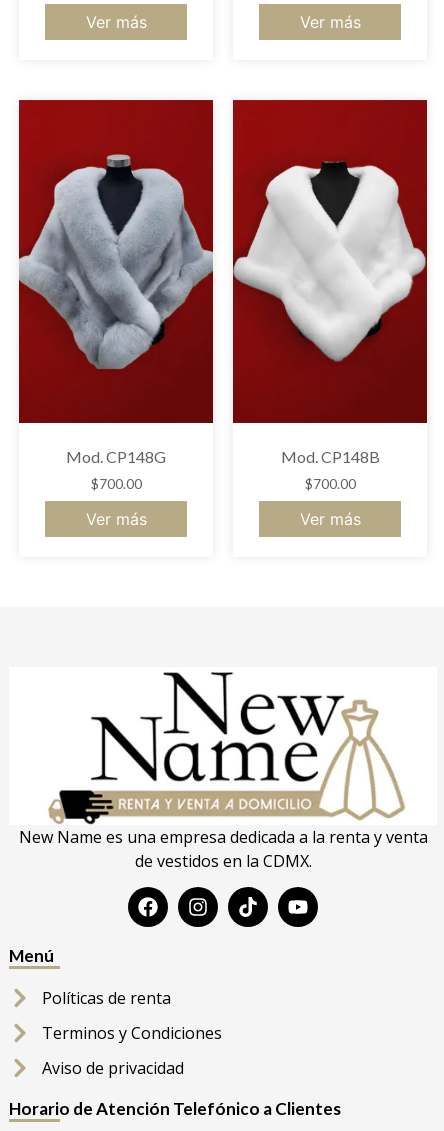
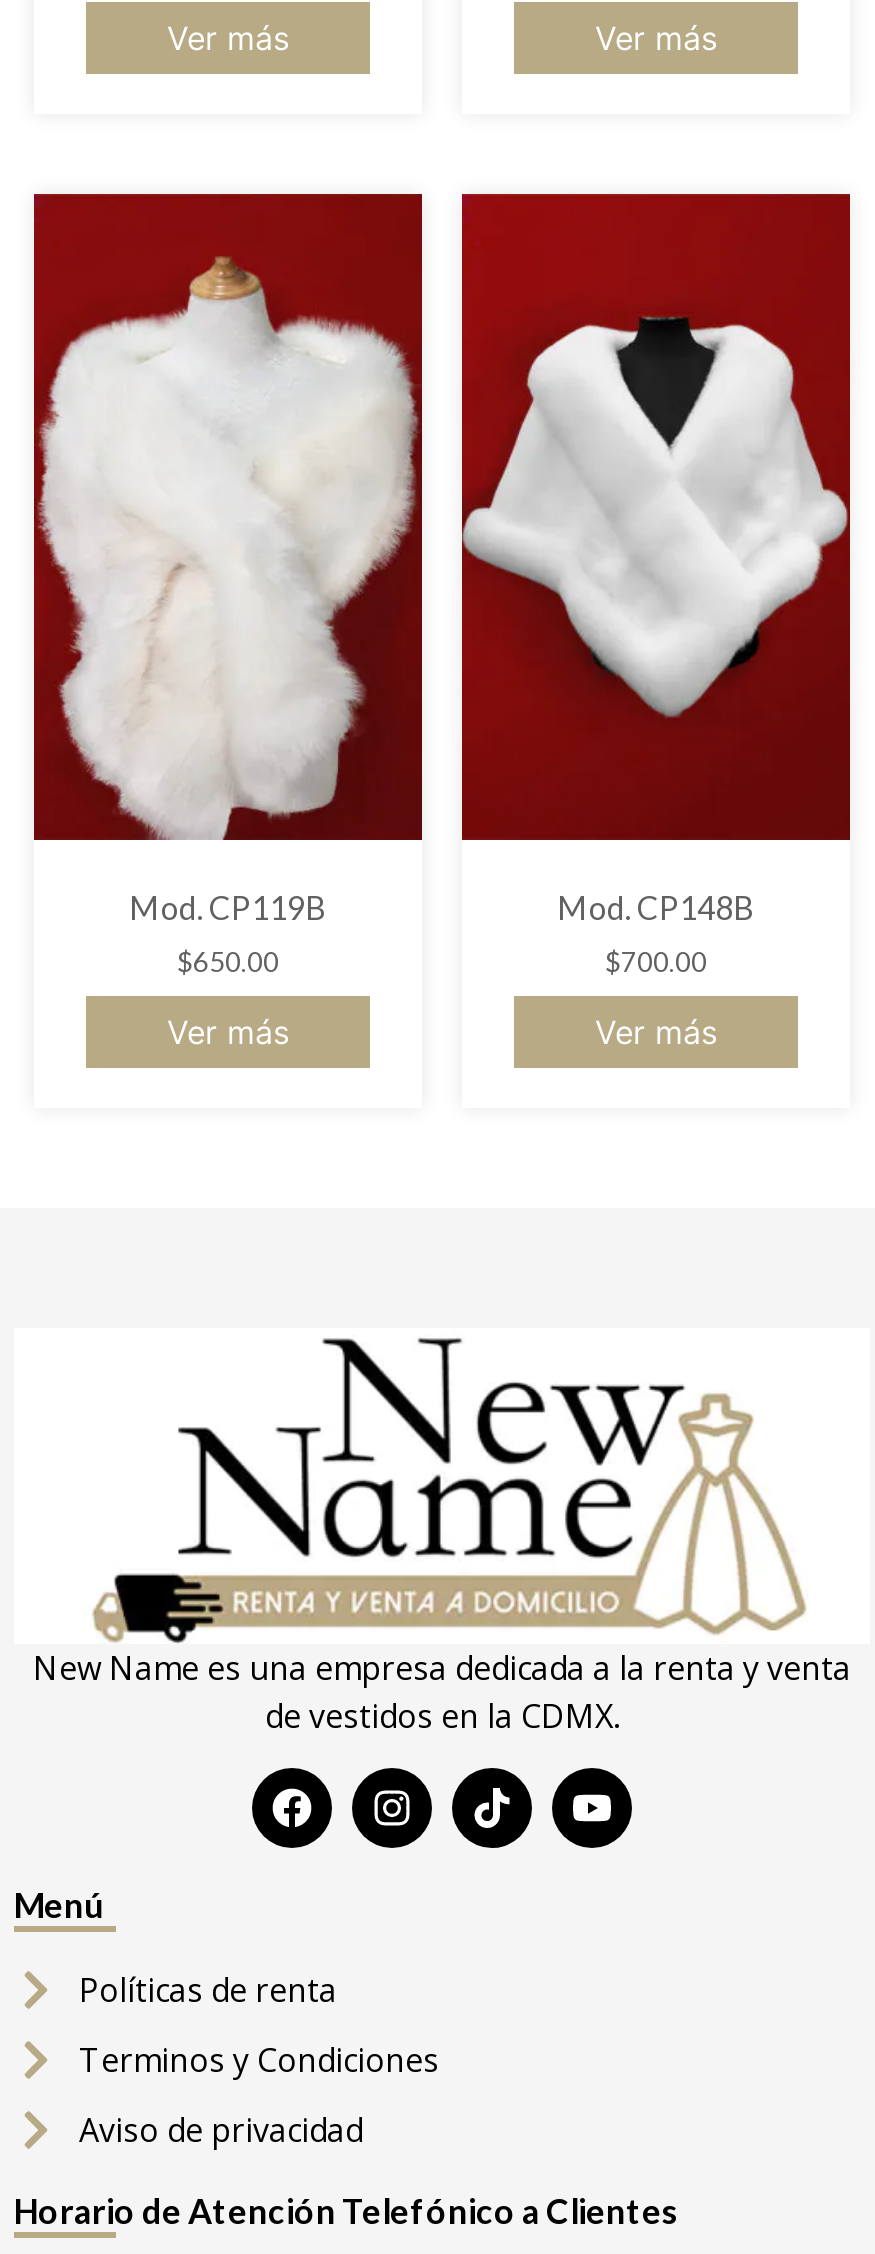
- [image]
- Mod. CP148G
+ [image]
+ Mod. CP119B

- $700.00
+ $650.00
